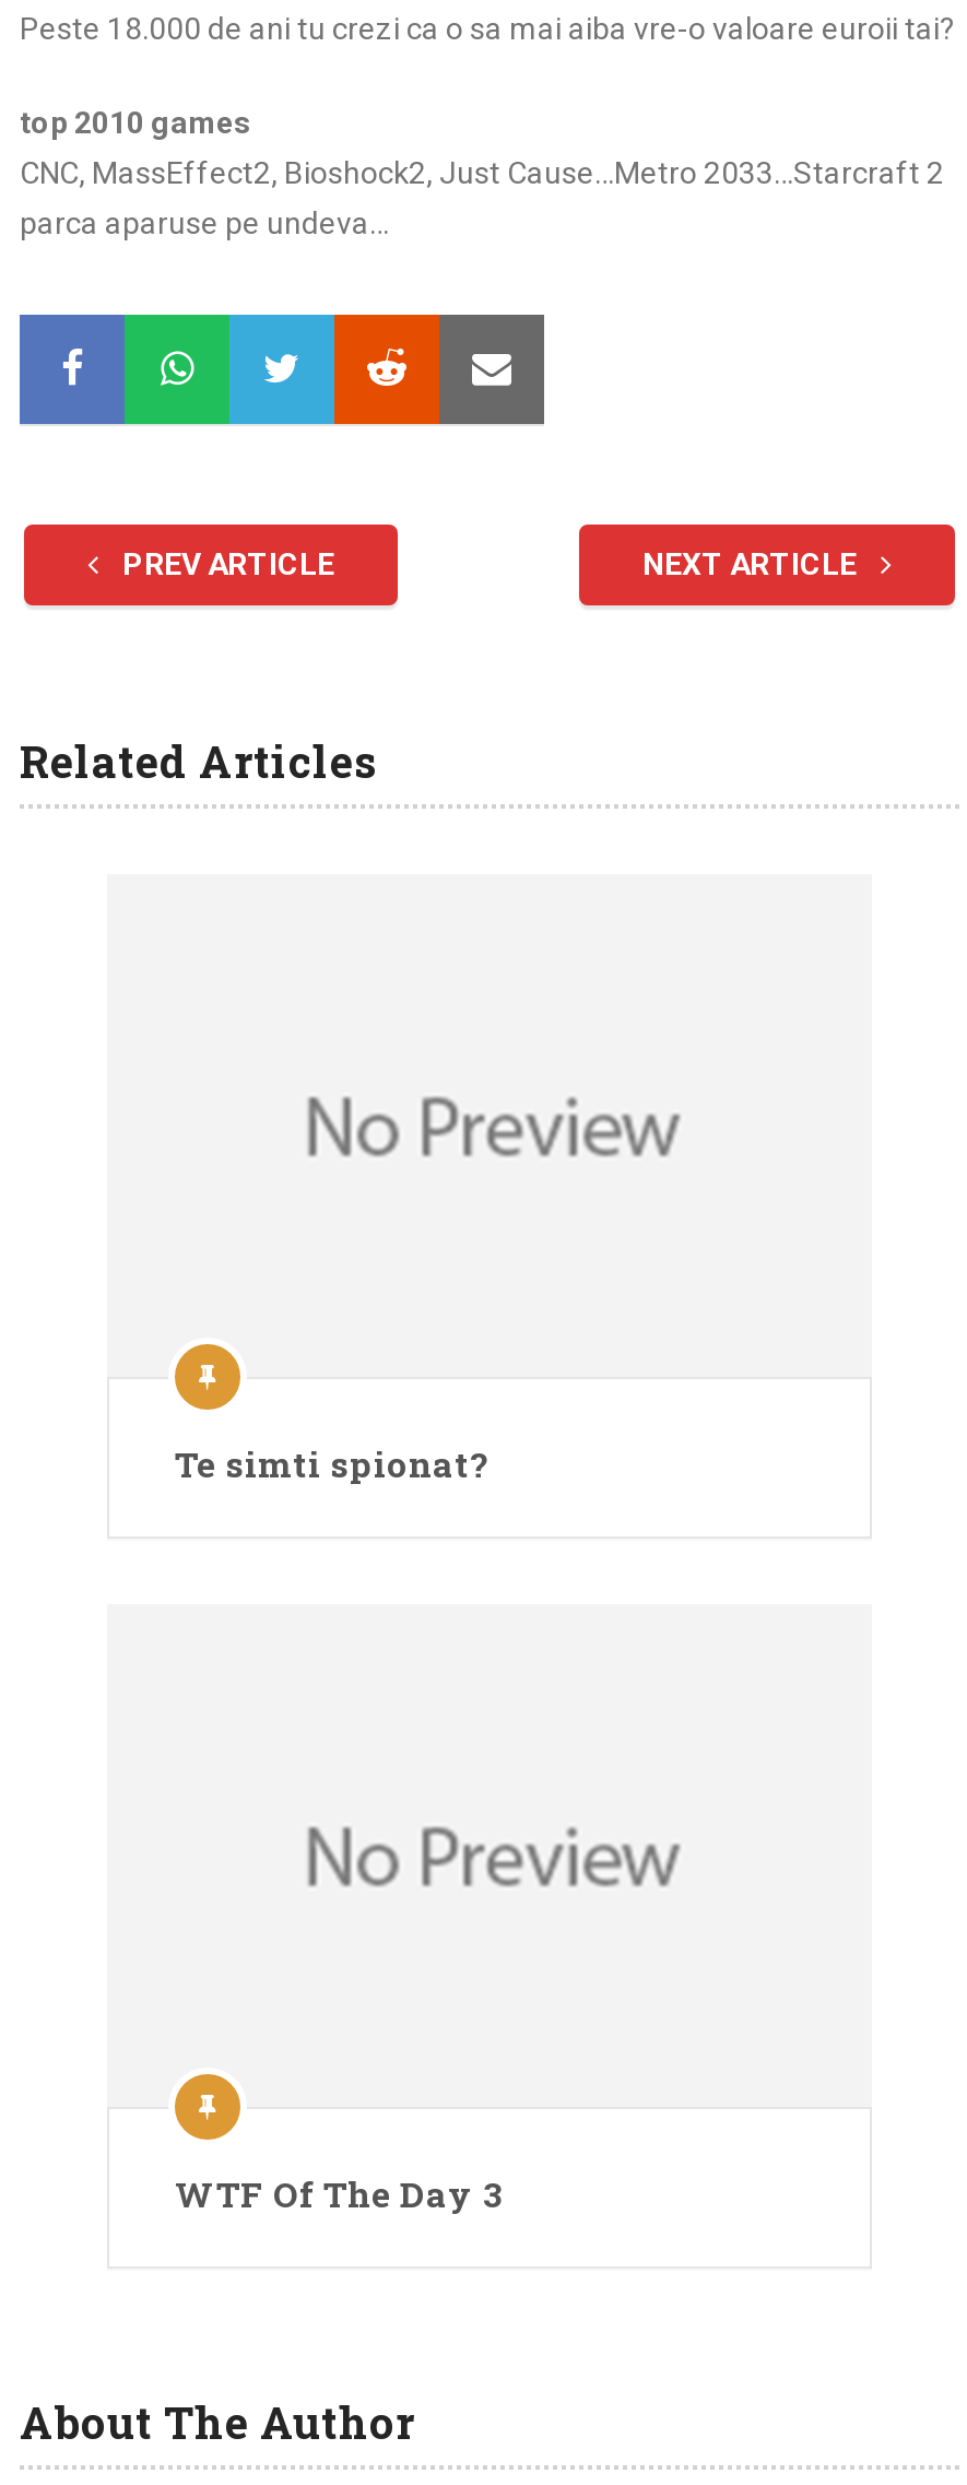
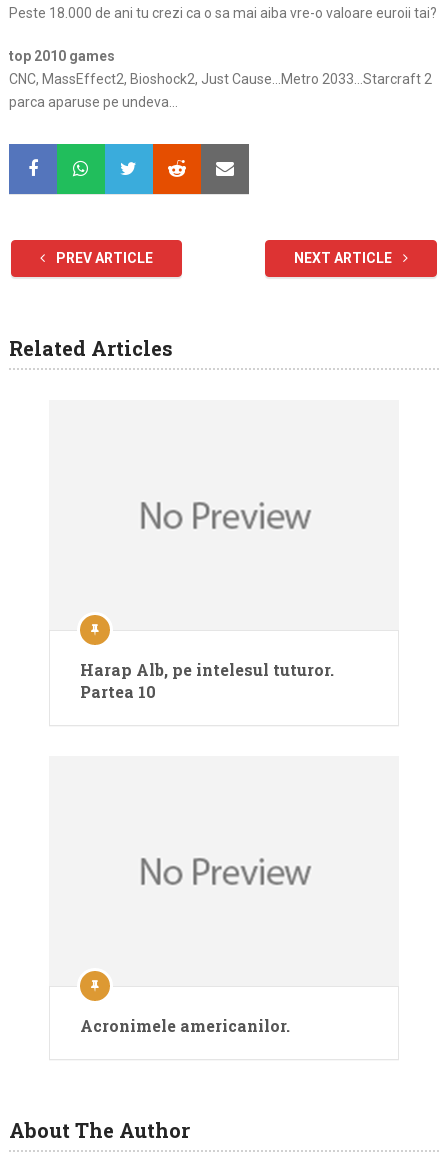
- Te simti spionat?
+ Harap Alb, pe intelesul tuturor.
+ Partea 10

- WTF Of The Day 3
+ Acronimele americanilor.
